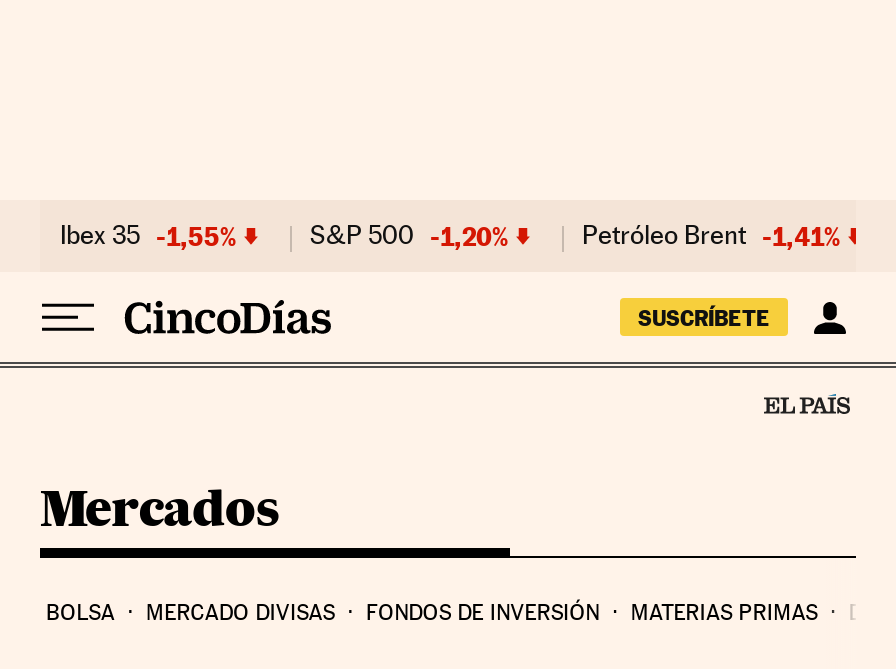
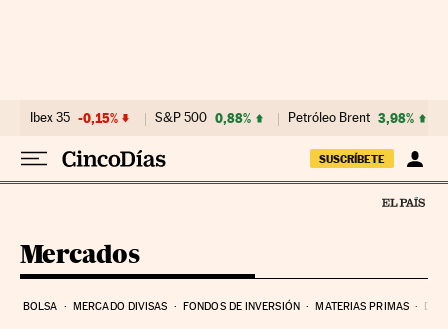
- Ibex 35 -1,55%
+ Ibex 35 -0,15%

- S&P 500 -1,20%
+ S&P 500 0,88%

- Petróleo Brent -1,41%
+ Petróleo Brent 3,98%
